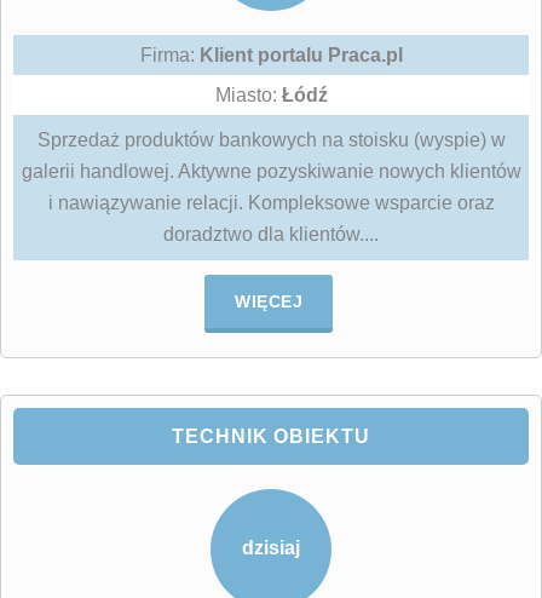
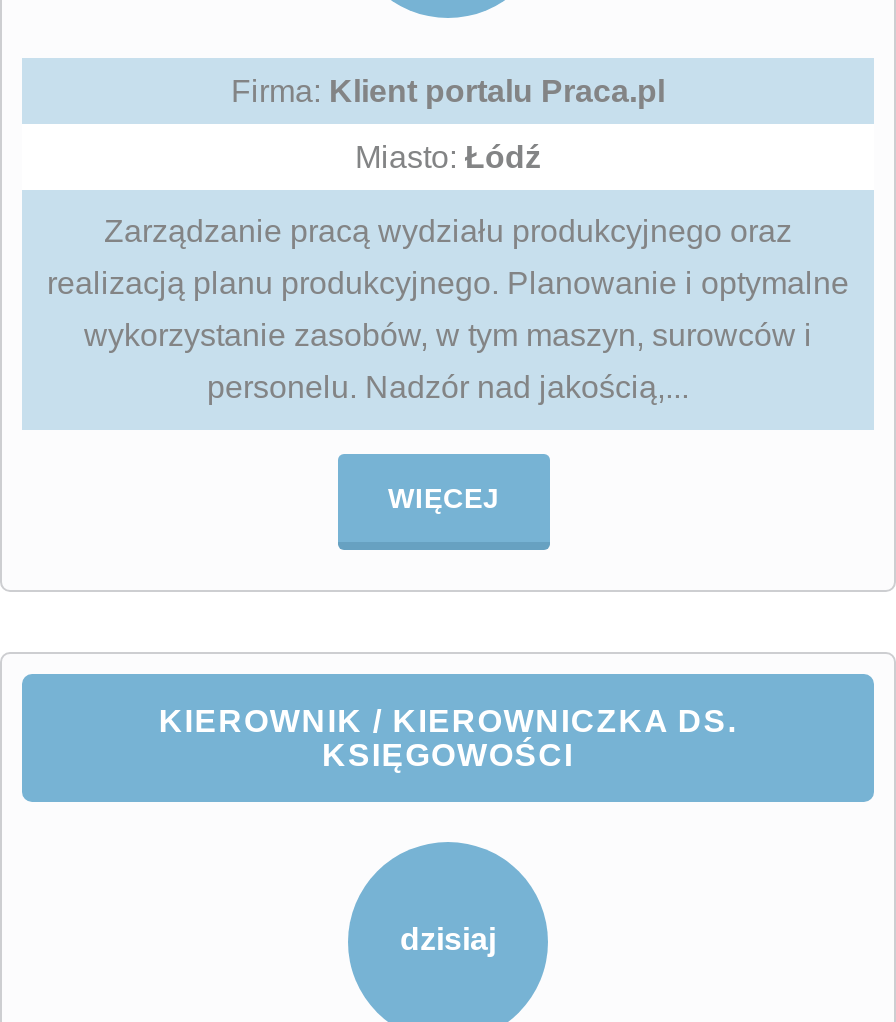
- Sprzedaż produktów bankowych na stoisku (wyspie) w
+ Zarządzanie pracą wydziału produkcyjnego oraz

- galerii handlowej. Aktywne pozyskiwanie nowych klientów
+ realizacją planu produkcyjnego. Planowanie i optymalne

- i nawiązywanie relacji. Kompleksowe wsparcie oraz
+ wykorzystanie zasobów, w tym maszyn, surowców i

- doradztwo dla klientów....
+ personelu. Nadzór nad jakością,...

- TECHNIK OBIEKTU
+ KIEROWNIK / KIEROWNICZKA DS.
+ KSIĘGOWOŚCI
